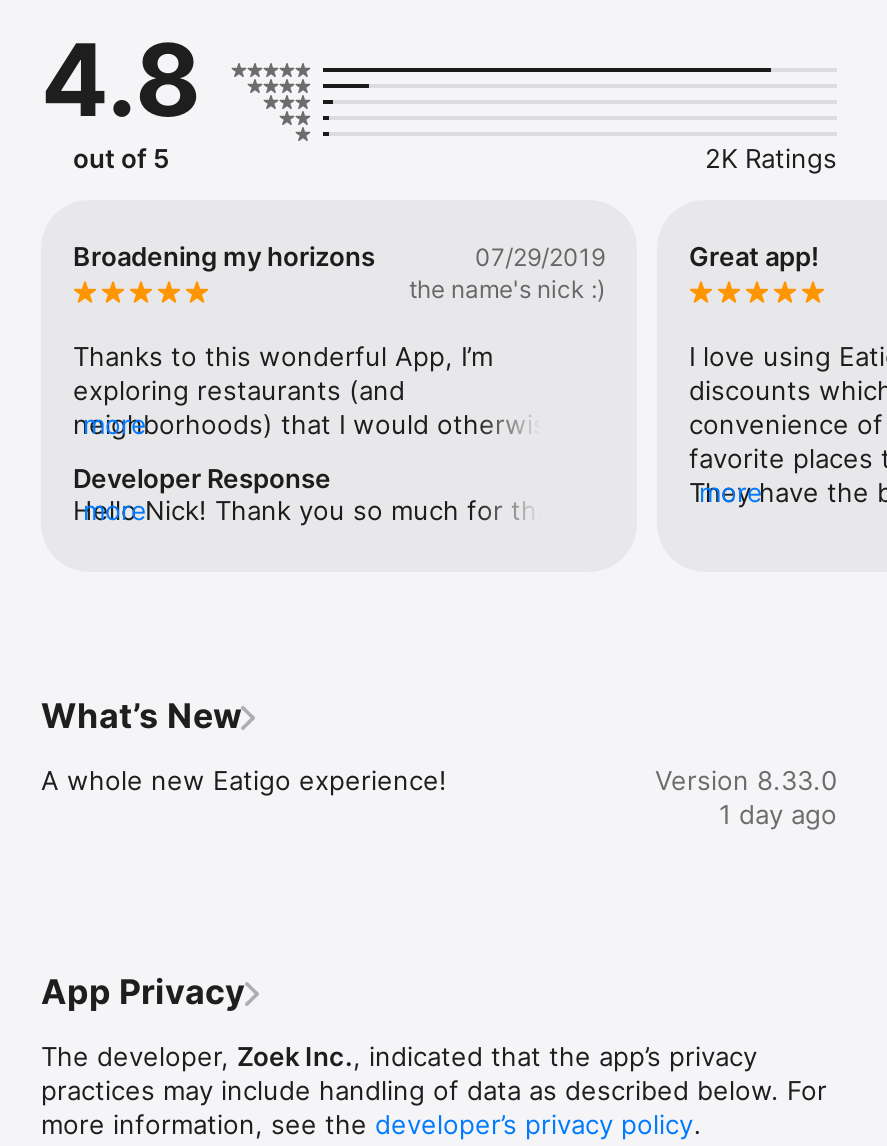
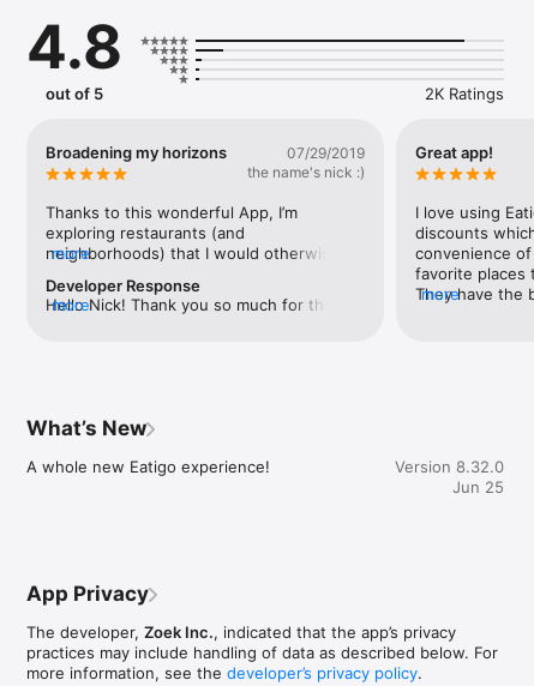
- Version 8.33.0
- 1 day ago
+ Version 8.32.0
+ Jun 25
